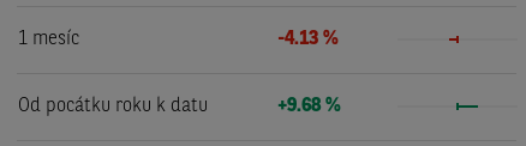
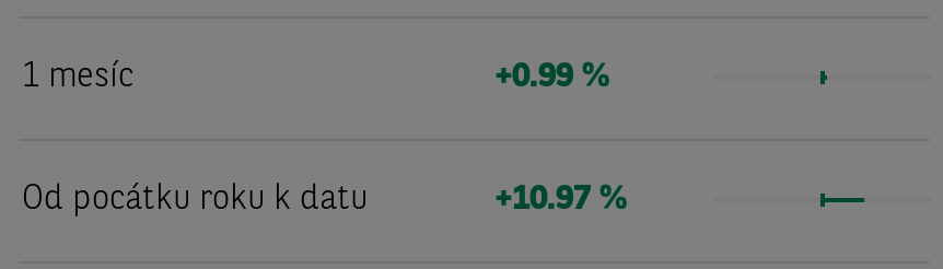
- -4.13 %
+ +0.99 %

- +9.68 %
+ +10.97 %
